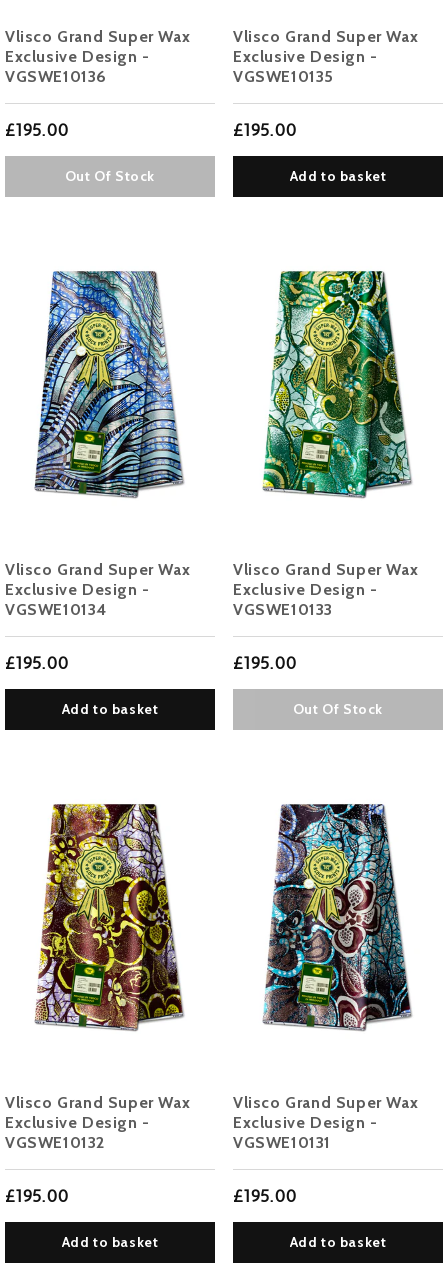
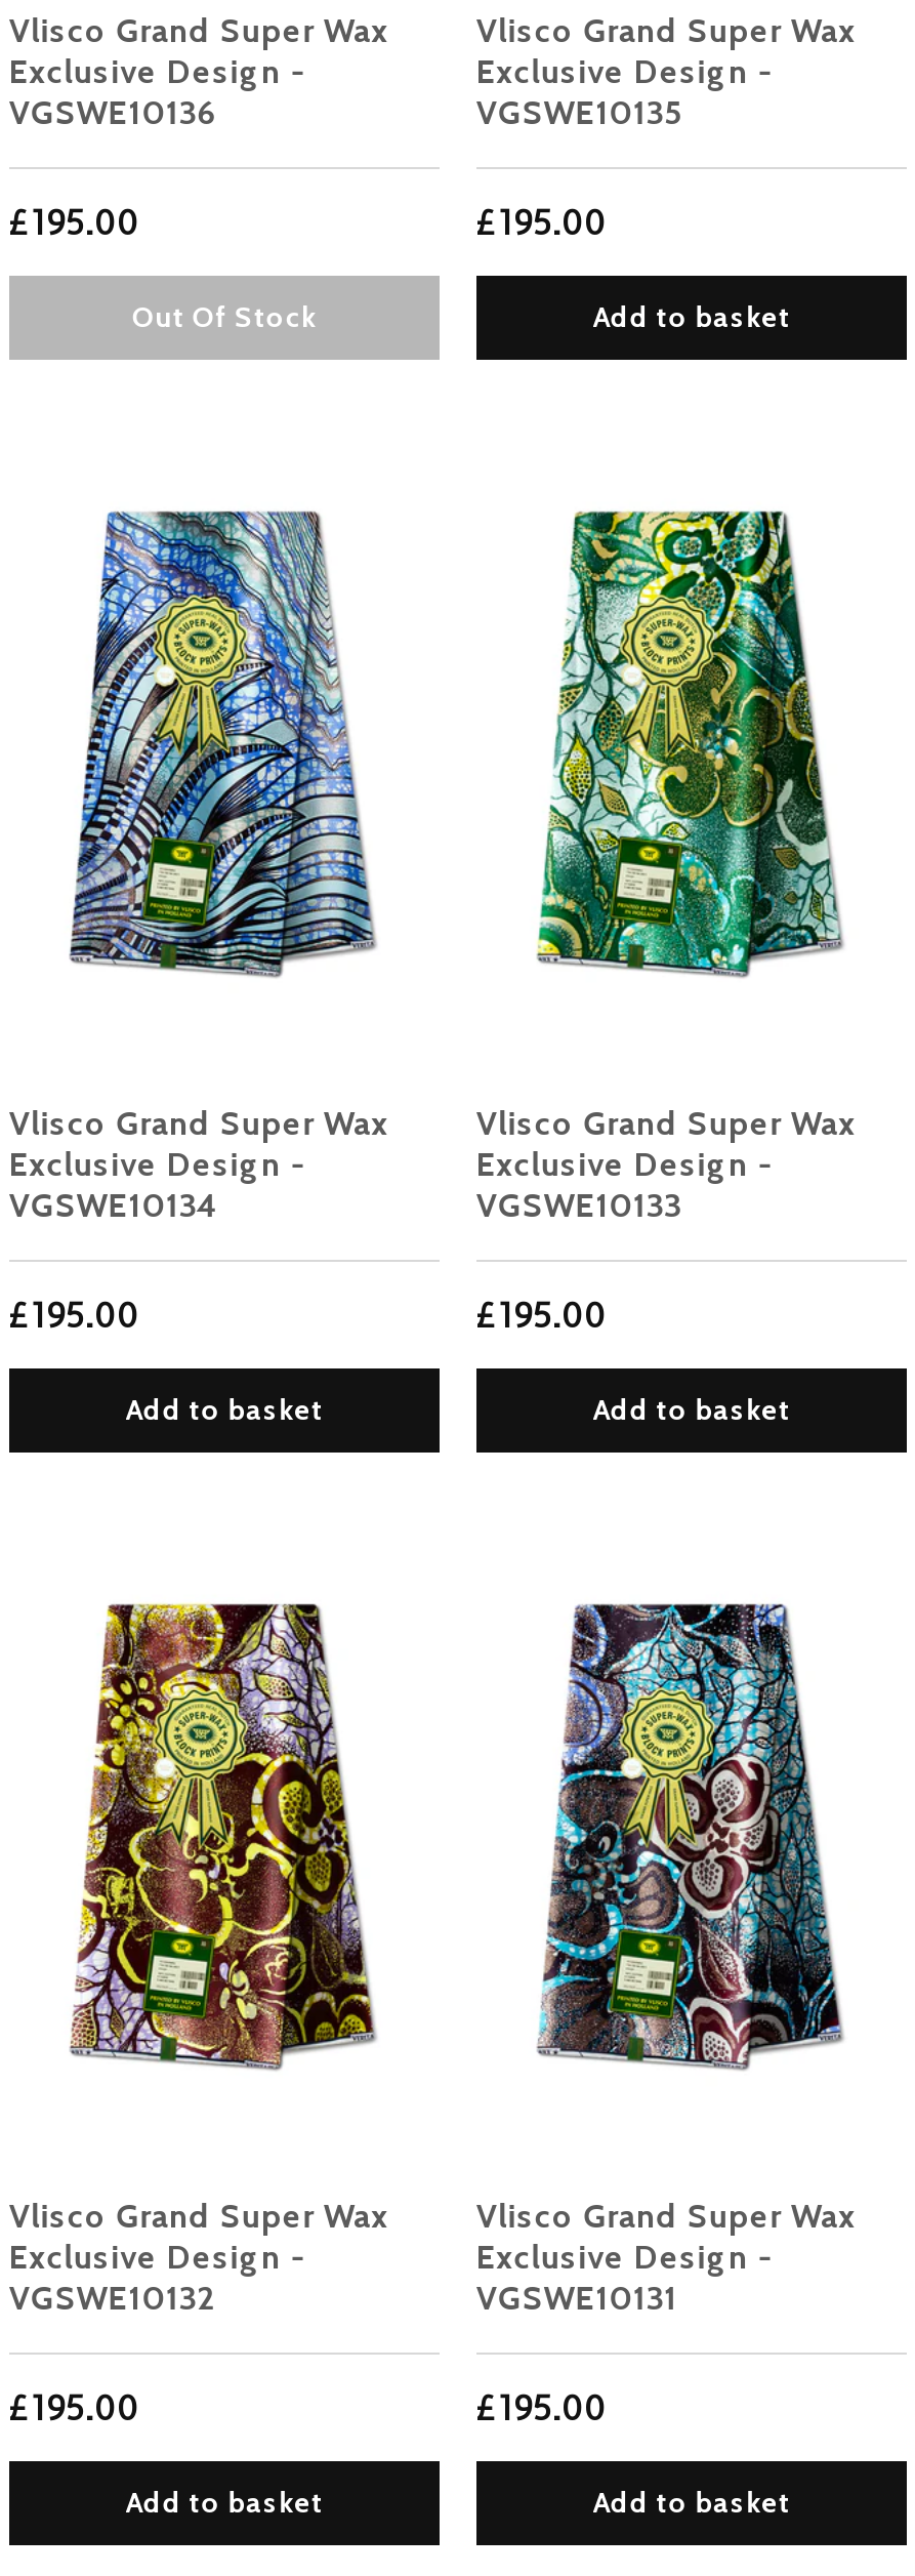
- Out Of Stock
+ Add to basket
